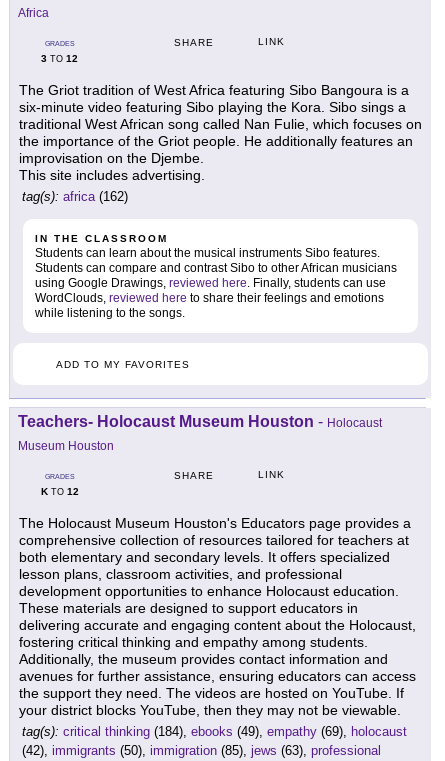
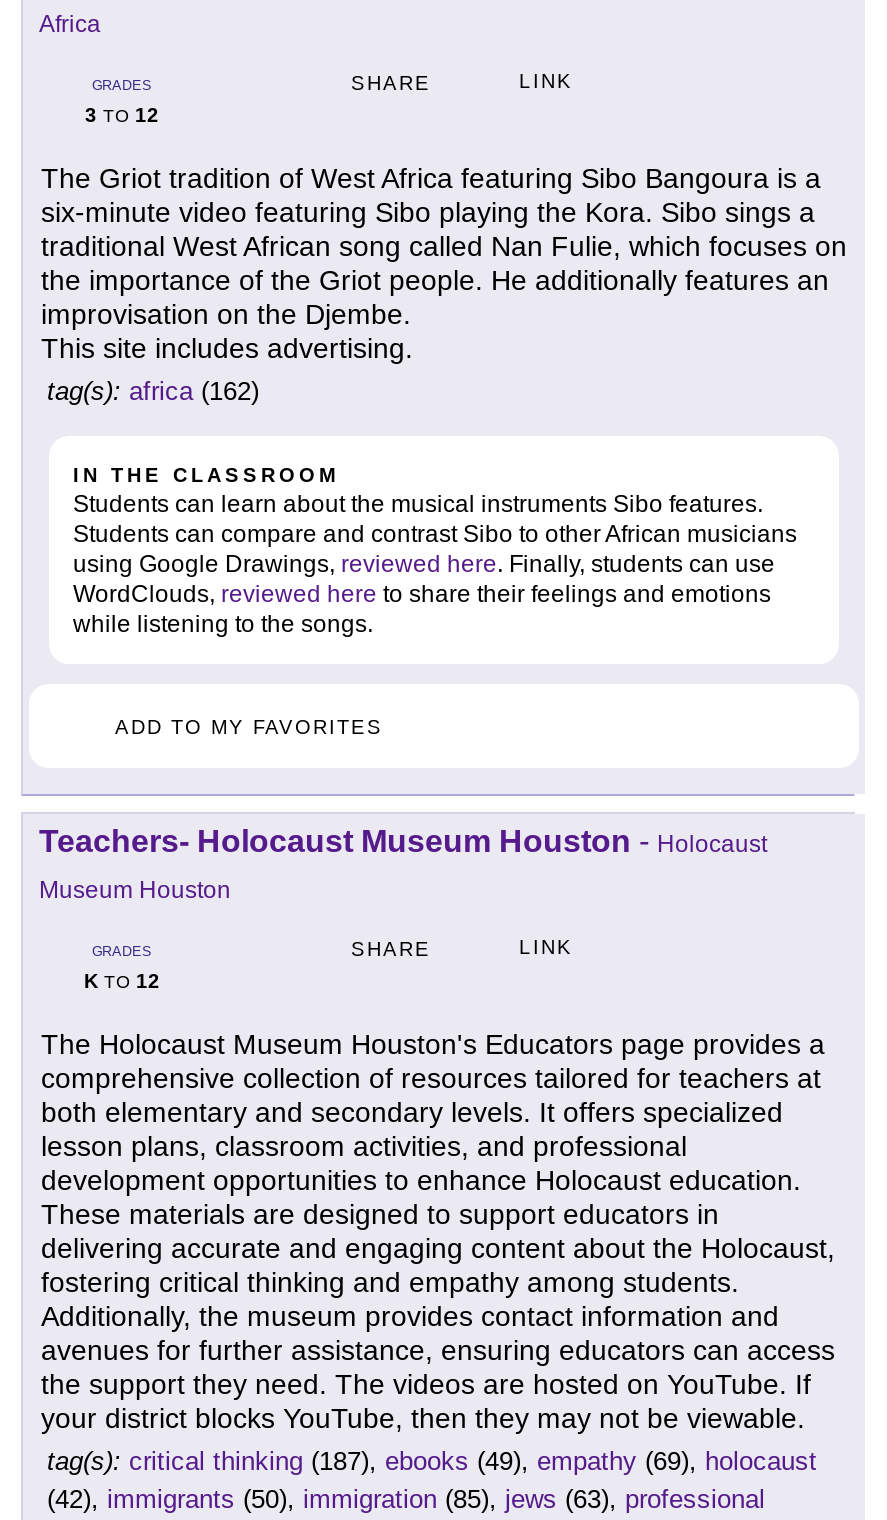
- tag(s): critical thinking (184), ebooks (49), empathy (69), holocaust
+ tag(s): critical thinking (187), ebooks (49), empathy (69), holocaust
